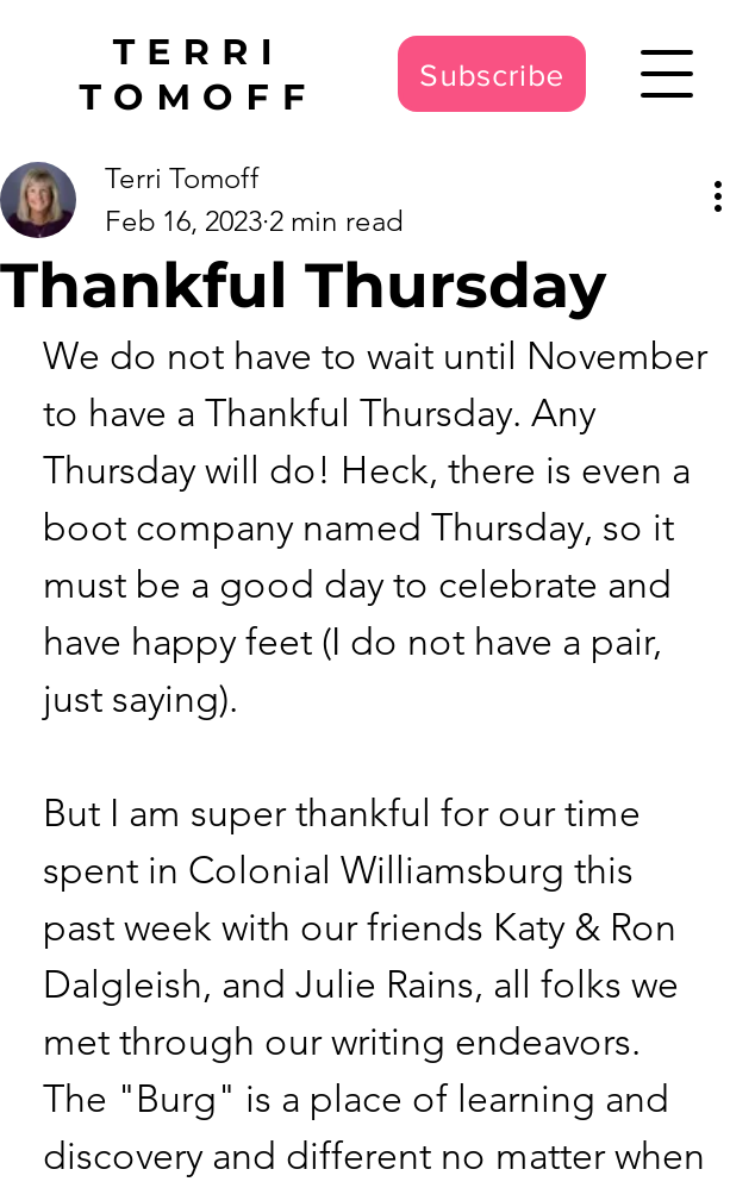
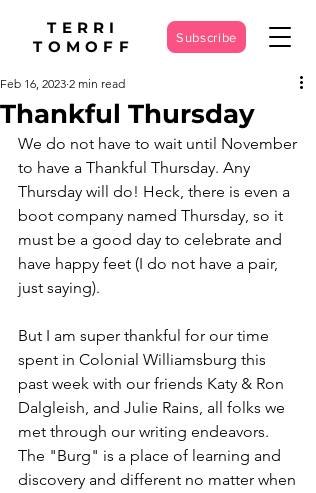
- Terri Tomoff
